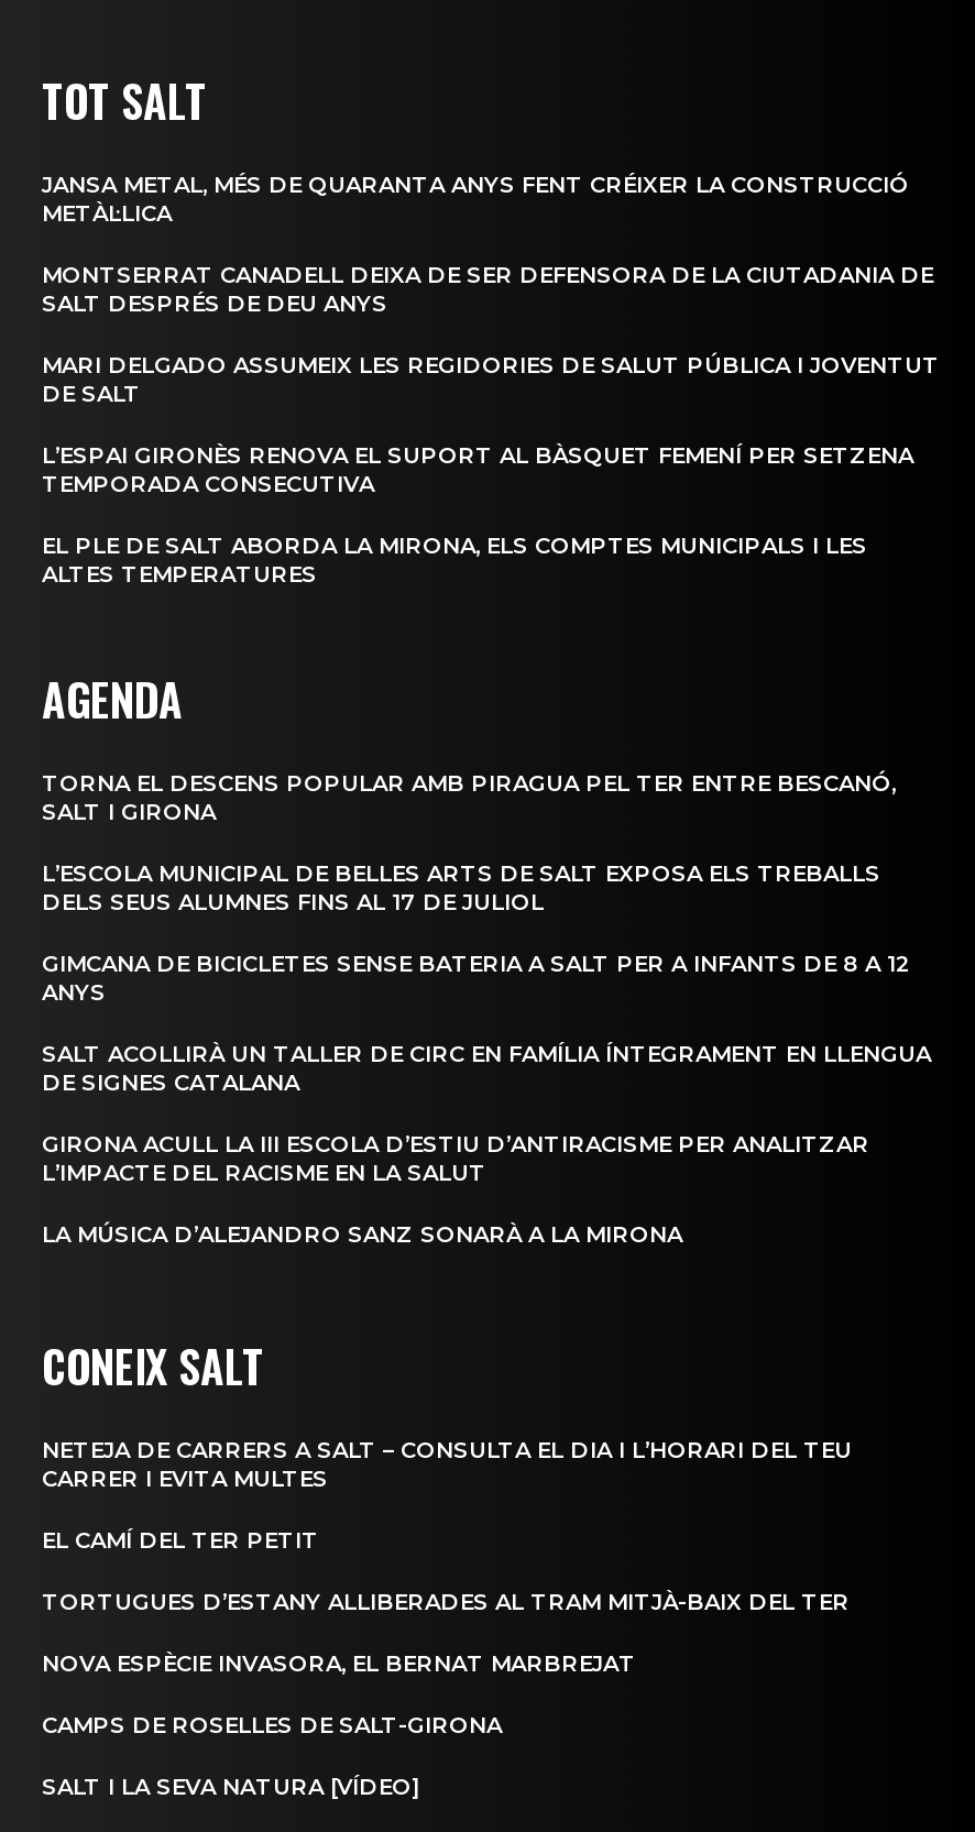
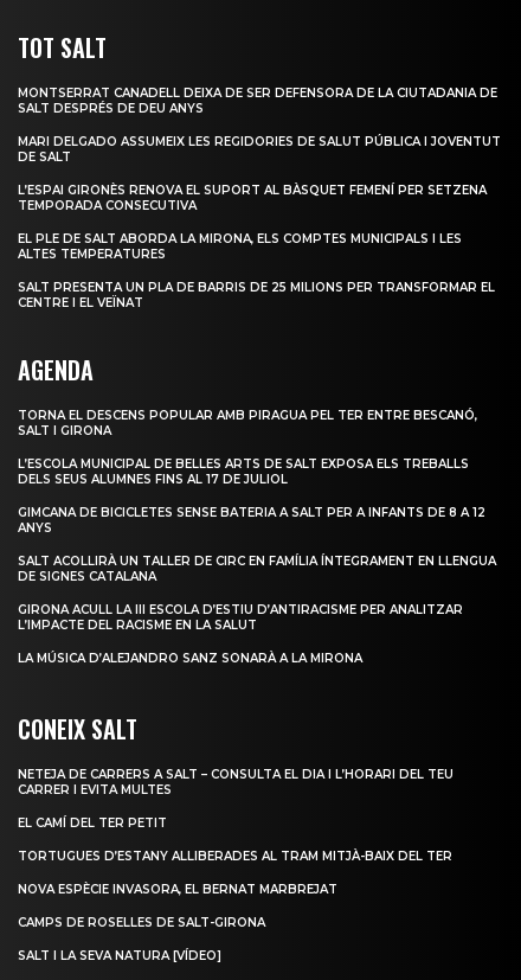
- JANSA METAL, MÉS DE QUARANTA ANYS FENT CRÉIXER LA CONSTRUCCIÓ
- METÀL·LICA

moved up: MONTSERRAT CANADELL DEIXA DE SER DEFENSORA DE LA CIUTADANIA DE | SALT DESPRÉS DE DEU ANYS | MARI DELGADO ASSUMEIX LES REGIDORIES DE SALUT PÚBLICA I JOVENTUT | DE SALT | L’ESPAI GIRONÈS RENOVA EL SUPORT AL BÀSQUET FEMENÍ PER SETZENA | TEMPORADA CONSECUTIVA | EL PLE DE SALT ABORDA LA MIRONA, ELS COMPTES MUNICIPALS I LES | ALTES TEMPERATURES

+ SALT PRESENTA UN PLA DE BARRIS DE 25 MILIONS PER TRANSFORMAR EL
+ CENTRE I EL VEÏNAT
